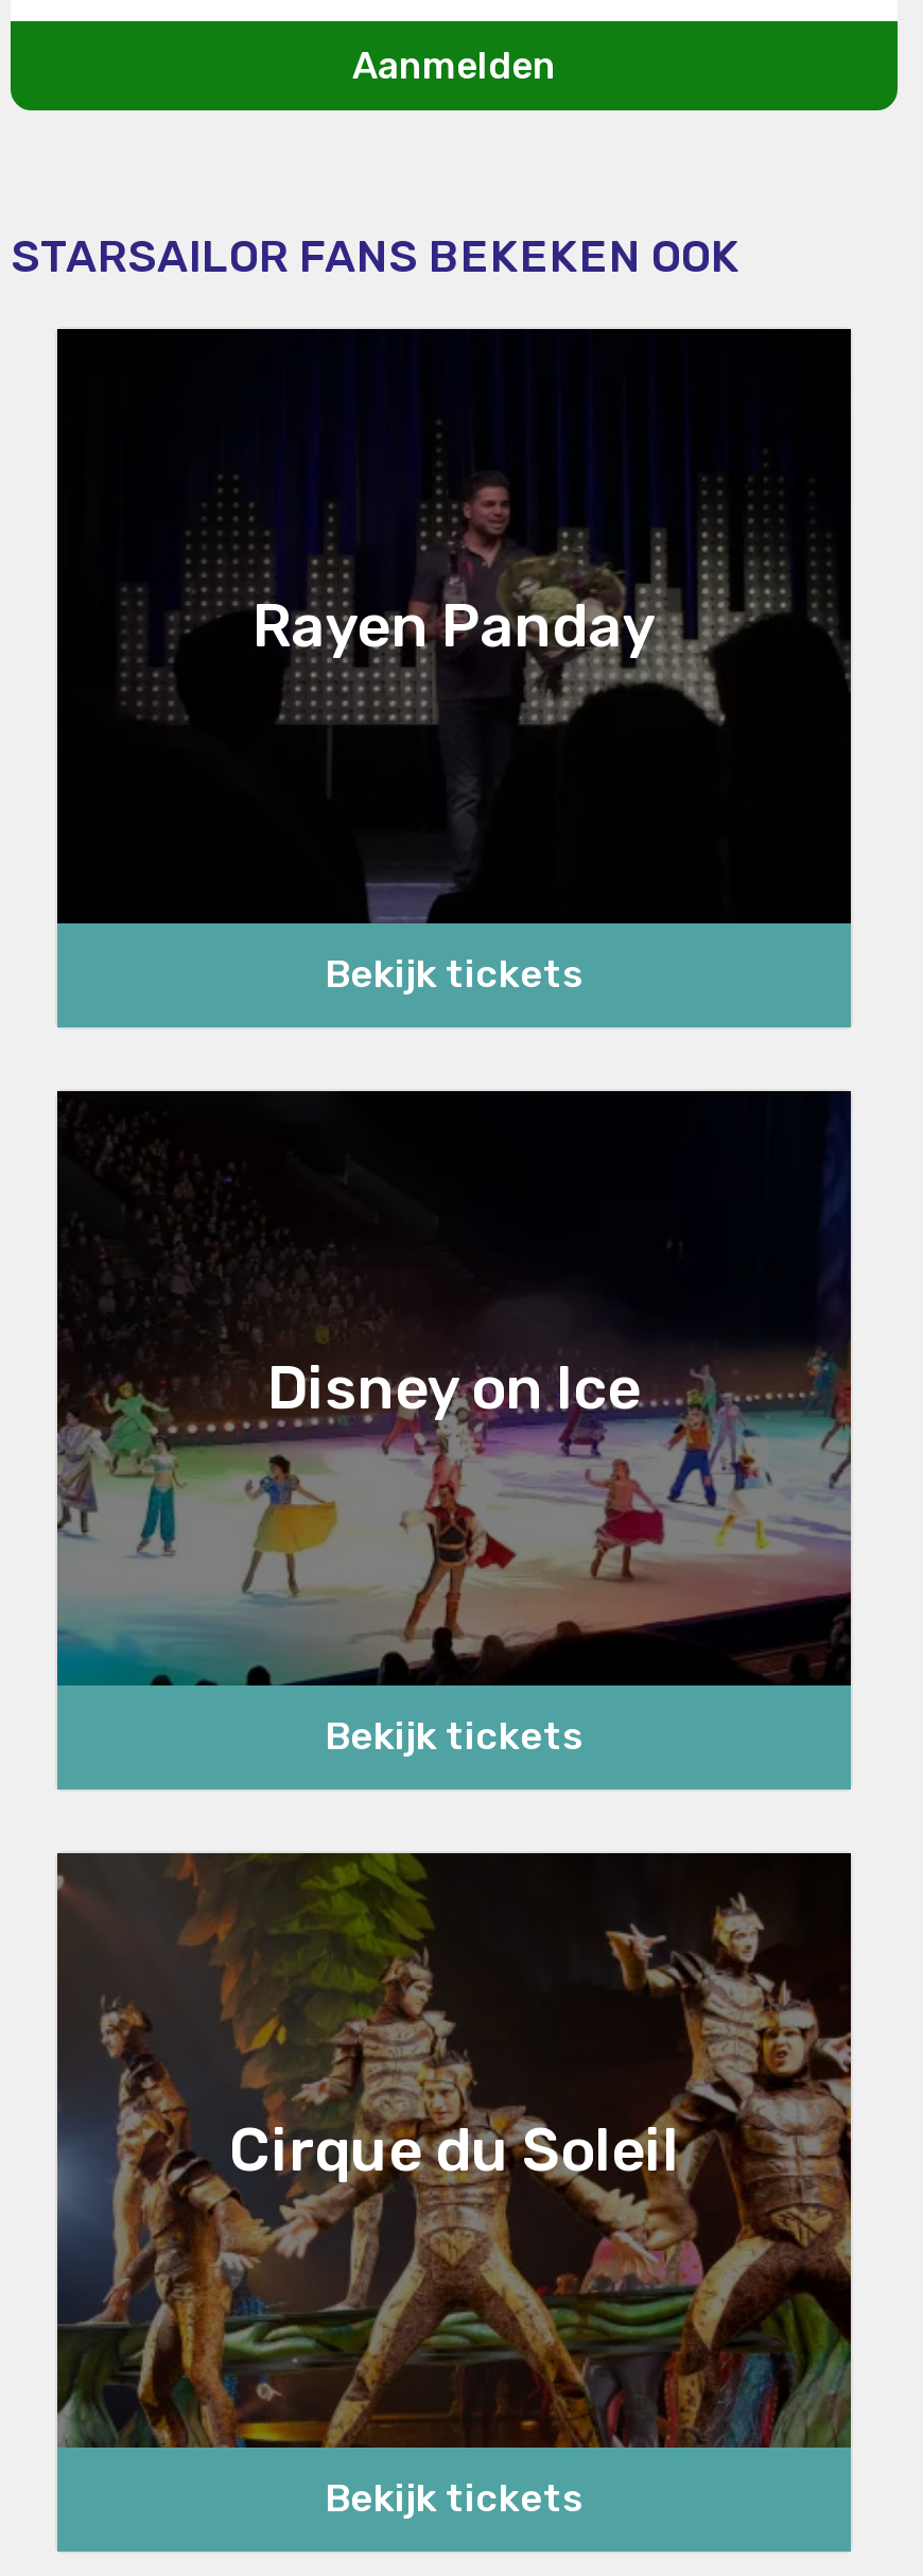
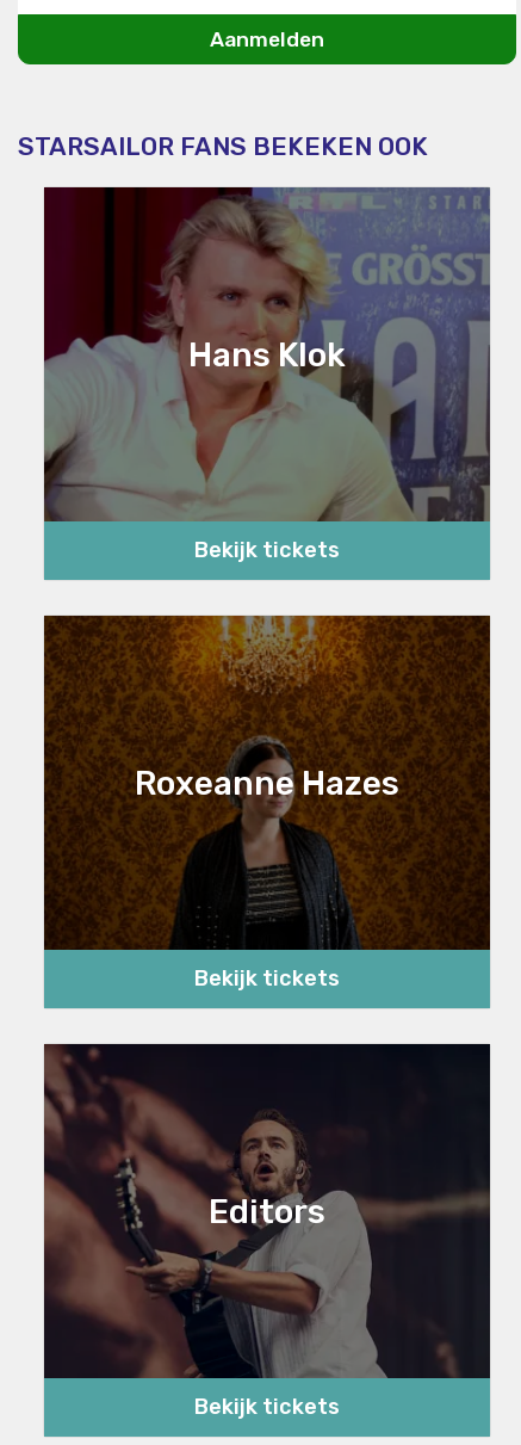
- [image]
- Rayen Panday
+ [image]
+ Hans Klok

- [image]
- Disney on Ice
+ [image]
+ Roxeanne Hazes

- [image]
- Cirque du Soleil
+ [image]
+ Editors
